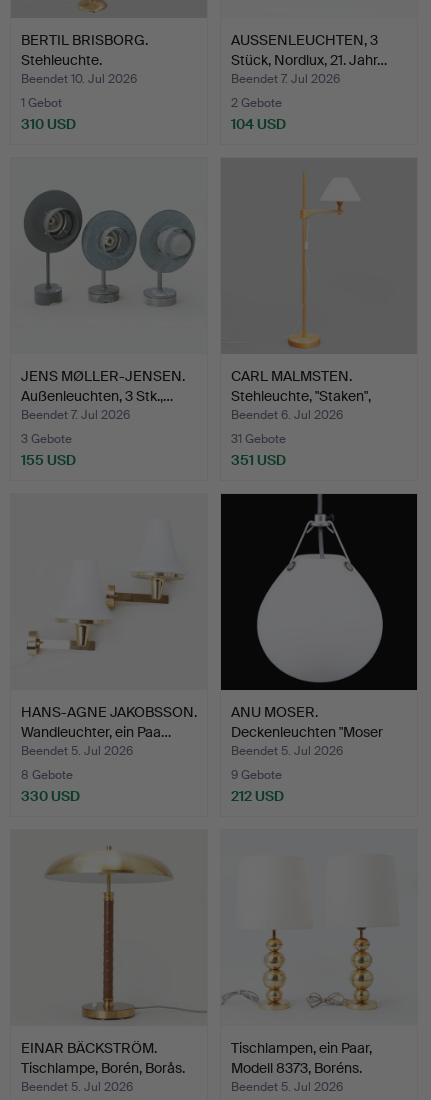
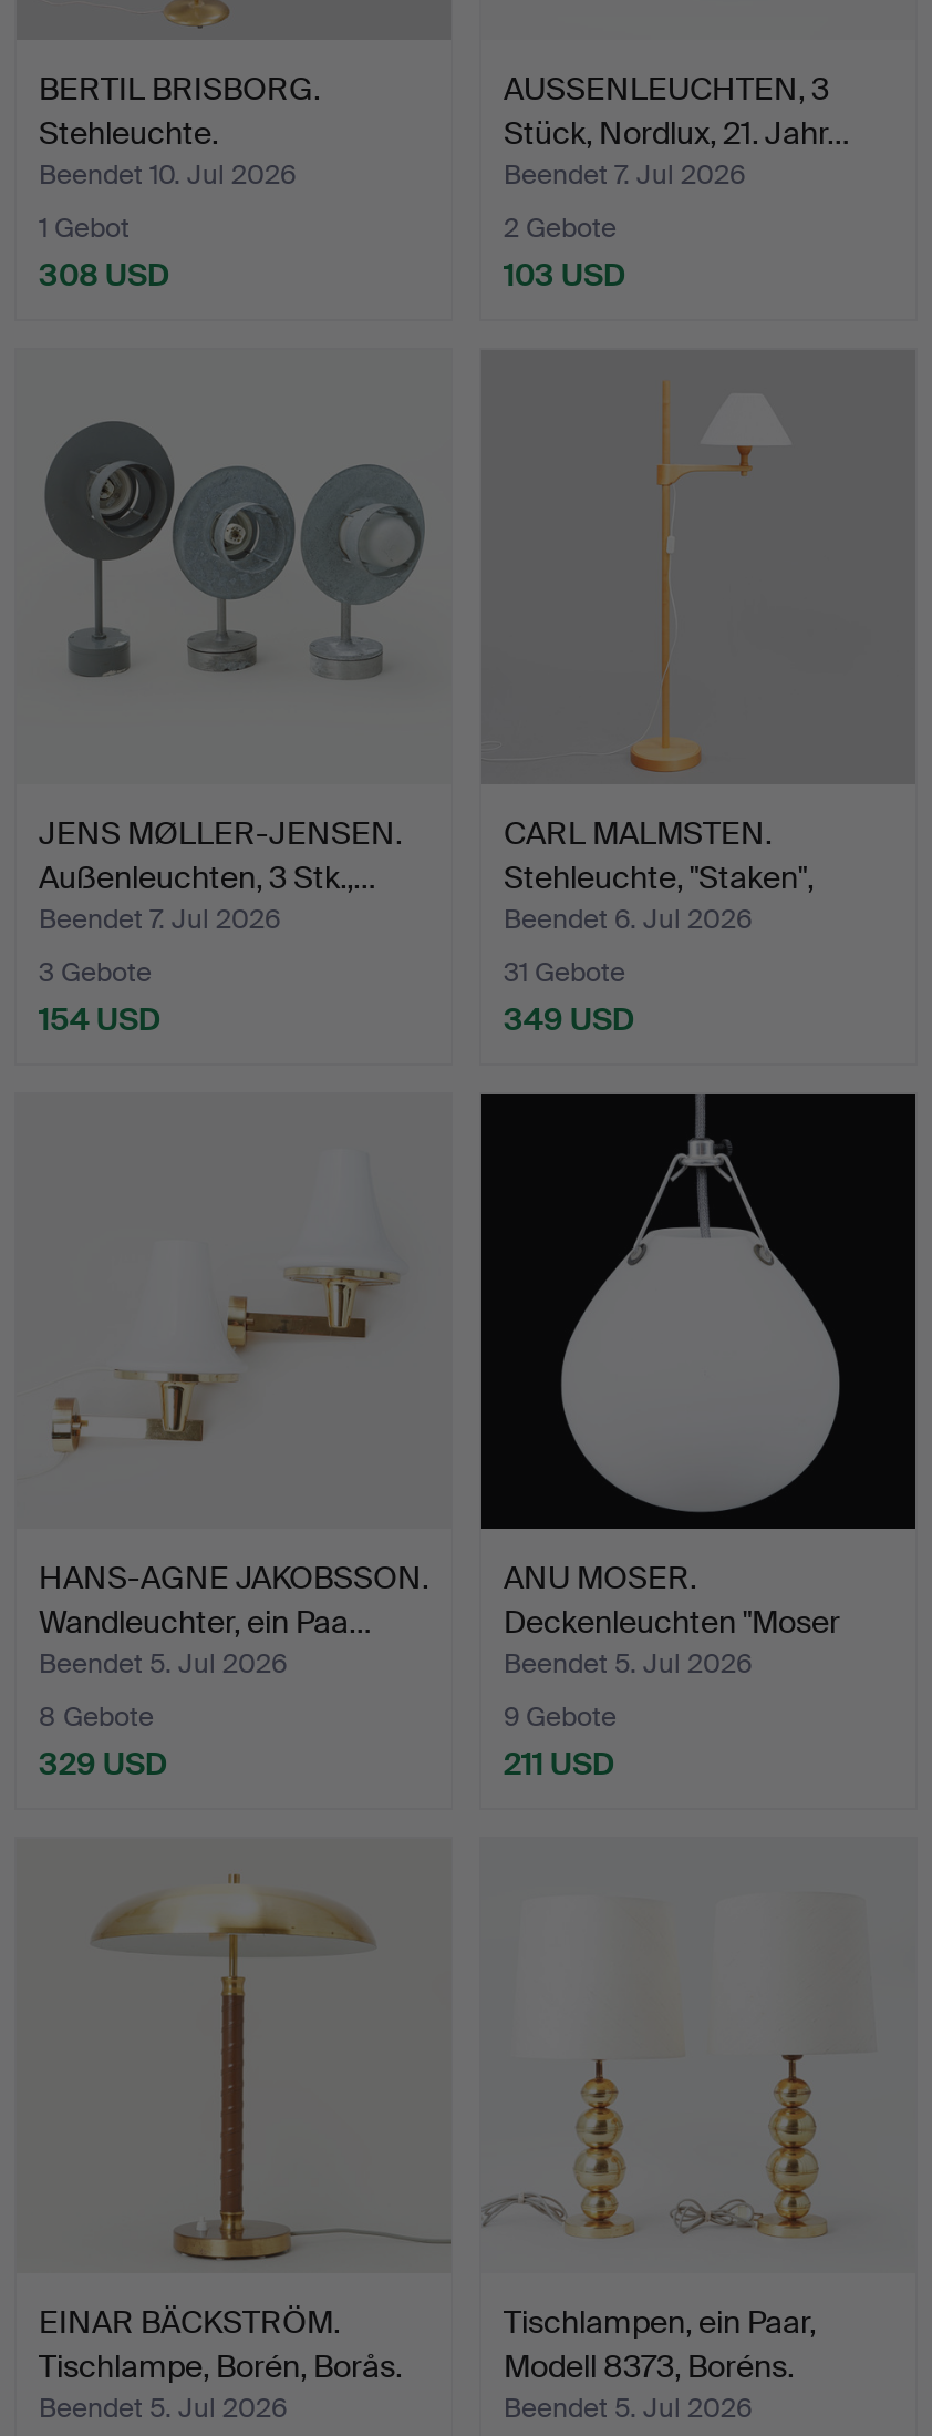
- 310 USD
+ 308 USD

- 104 USD
+ 103 USD

- 155 USD
+ 154 USD

- 351 USD
+ 349 USD

- 330 USD
+ 329 USD

- 212 USD
+ 211 USD
